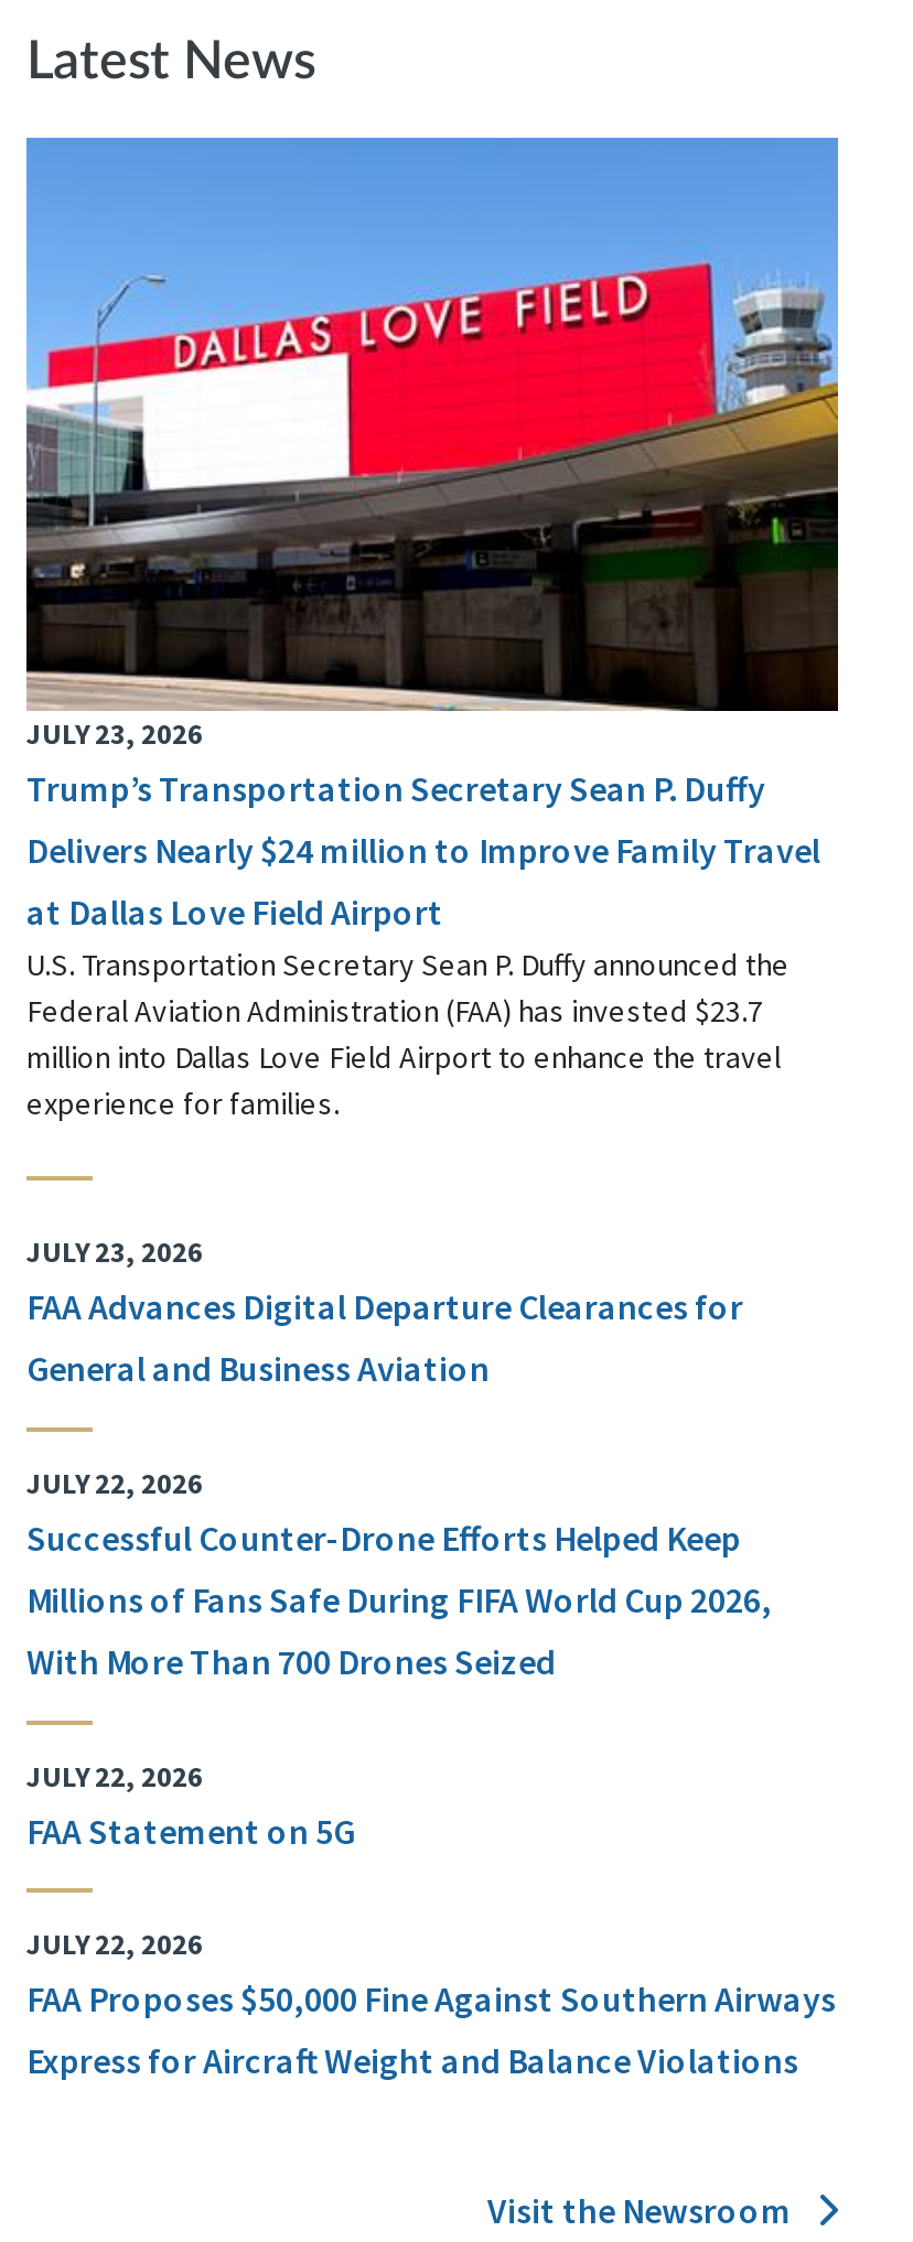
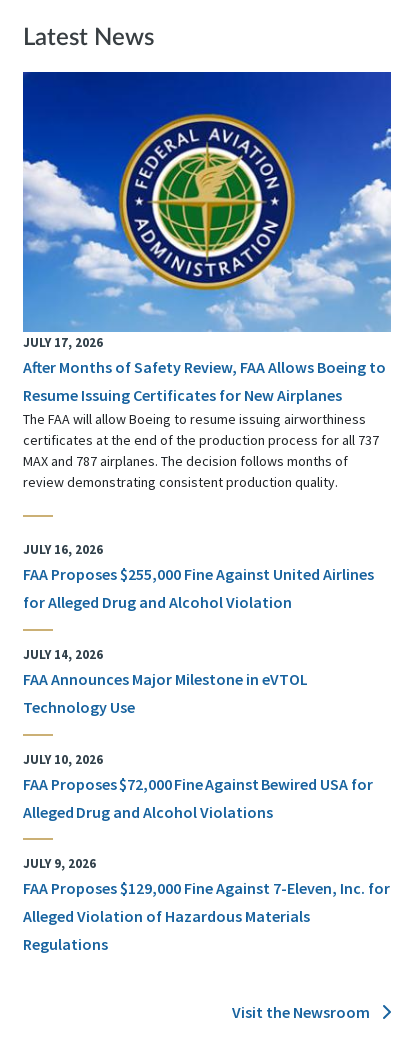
- [image]
- JULY 23, 2026
- Trump’s Transportation Secretary Sean P. Duffy
- Delivers Nearly $24 million to Improve Family Travel
- at Dallas Love Field Airport
- U.S. Transportation Secretary Sean P. Duffy announced the
- Federal Aviation Administration (FAA) has invested $23.7
- million into Dallas Love Field Airport to enhance the travel
- experience for families.
+ [image]
+ JULY 17, 2026
+ After Months of Safety Review, FAA Allows Boeing to
+ Resume Issuing Certificates for New Airplanes
+ The FAA will allow Boeing to resume issuing airworthiness
+ certificates at the end of the production process for all 737
+ MAX and 787 airplanes. The decision follows months of
+ review demonstrating consistent production quality.

- JULY 23, 2026
- FAA Advances Digital Departure Clearances for
- General and Business Aviation
+ JULY 16, 2026
+ FAA Proposes $255,000 Fine Against United Airlines
+ for Alleged Drug and Alcohol Violation

- JULY 22, 2026
- Successful Counter-Drone Efforts Helped Keep
- Millions of Fans Safe During FIFA World Cup 2026,
- With More Than 700 Drones Seized
+ JULY 14, 2026
+ FAA Announces Major Milestone in eVTOL
+ Technology Use

- JULY 22, 2026
- FAA Statement on 5G
+ JULY 10, 2026
+ FAA Proposes $72,000 Fine Against Bewired USA for
+ Alleged Drug and Alcohol Violations

- JULY 22, 2026
- FAA Proposes $50,000 Fine Against Southern Airways
- Express for Aircraft Weight and Balance Violations
+ JULY 9, 2026
+ FAA Proposes $129,000 Fine Against 7-Eleven, Inc. for
+ Alleged Violation of Hazardous Materials
+ Regulations
